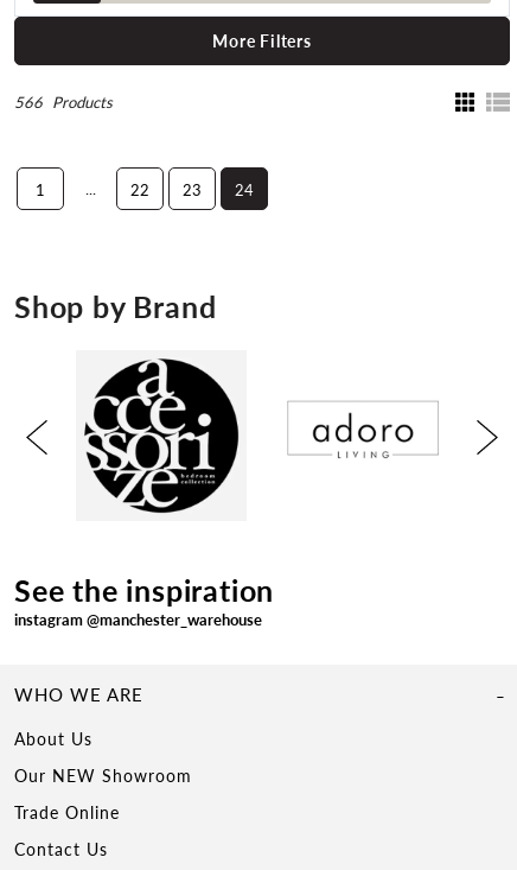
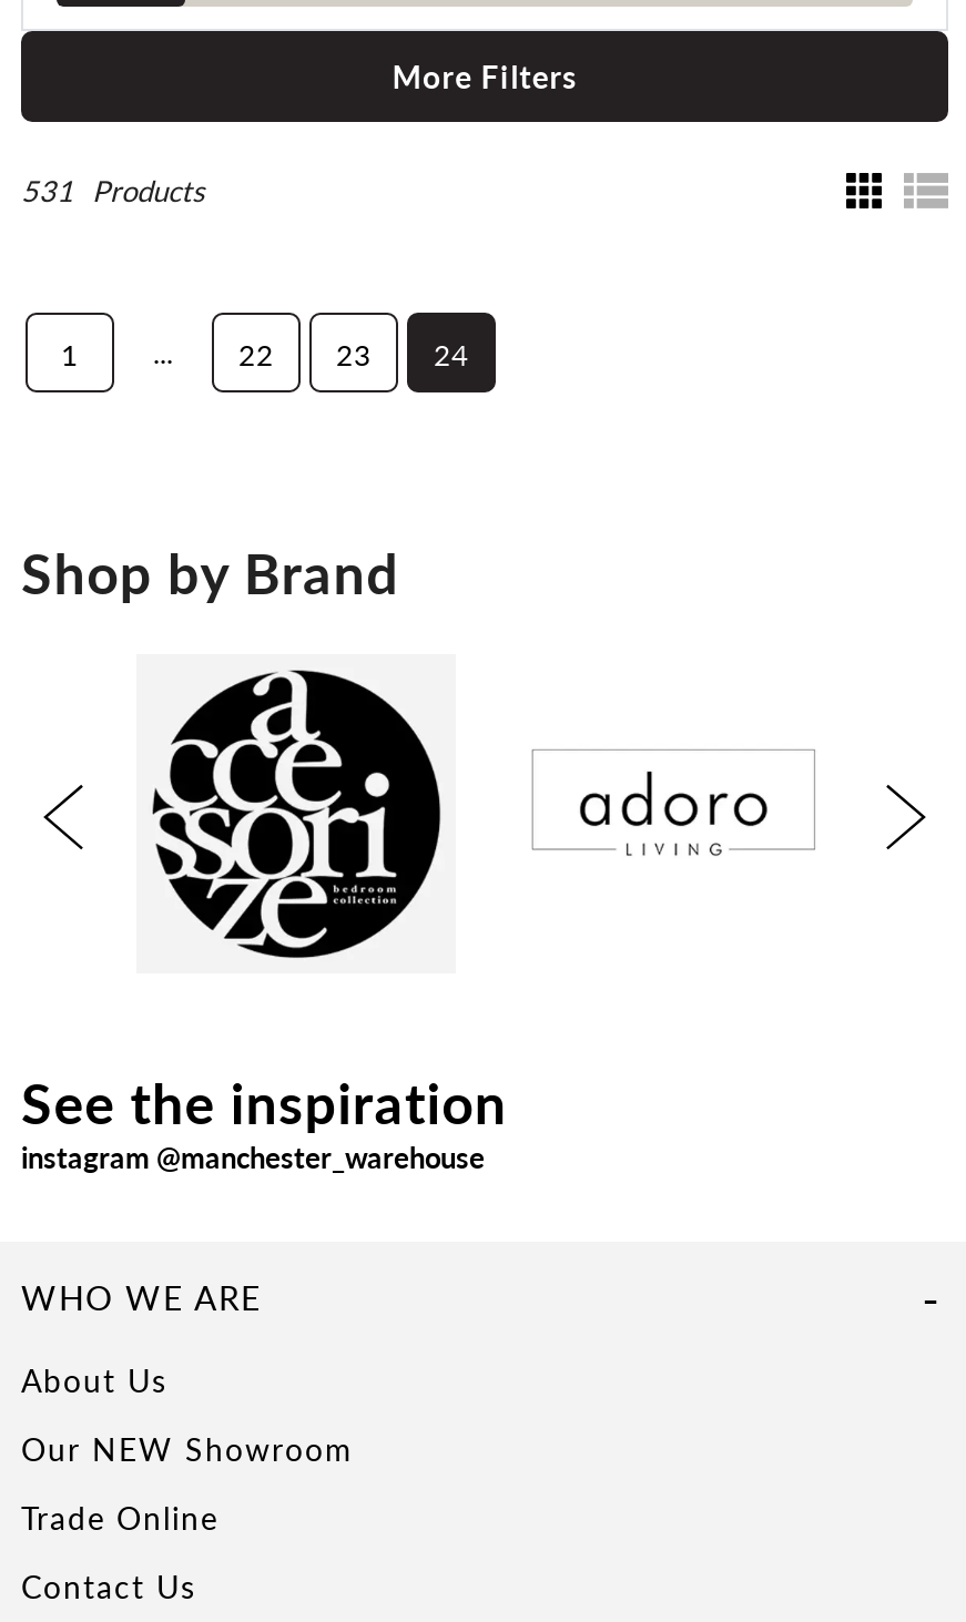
- 566 Products
+ 531 Products
